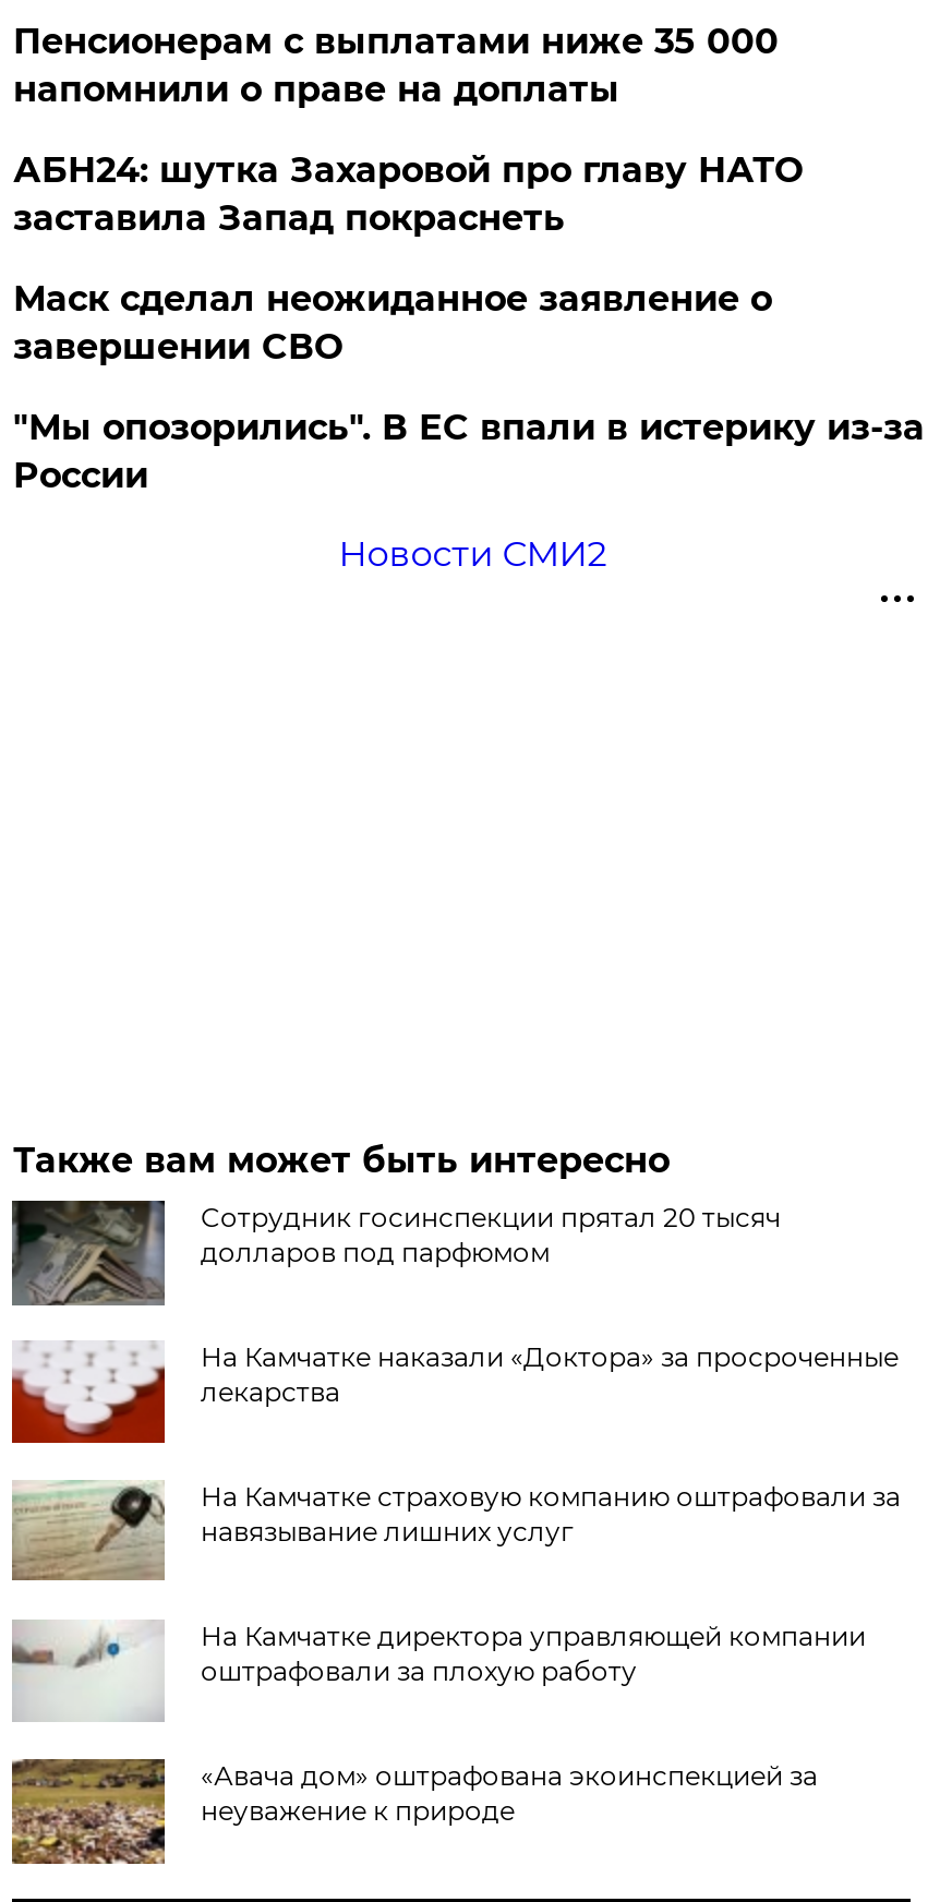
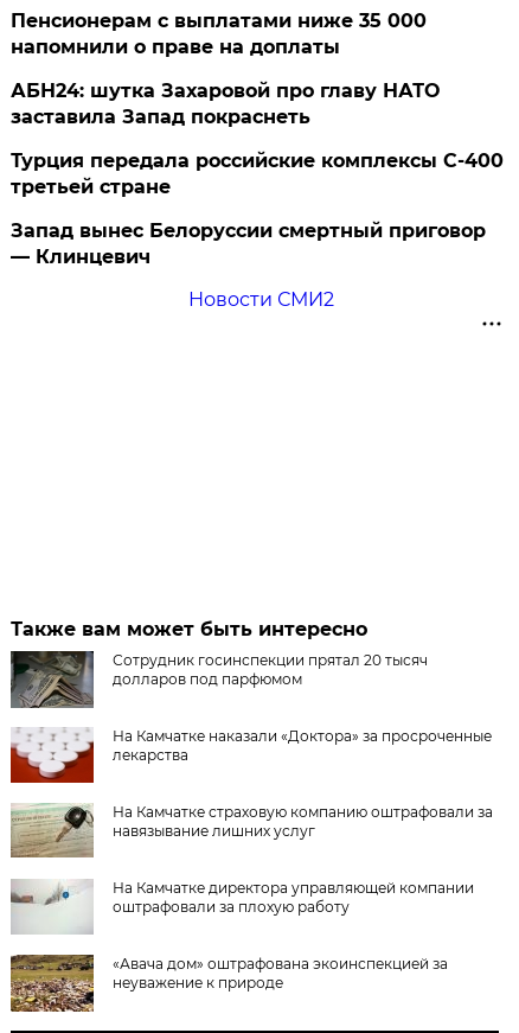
- Маск сделал неожиданное заявление о
- завершении СВО
+ Турция передала российские комплексы С-400
+ третьей стране

- "Мы опозорились". В ЕС впали в истерику из-за
- России
+ Запад вынес Белоруссии смертный приговор
+ — Клинцевич
